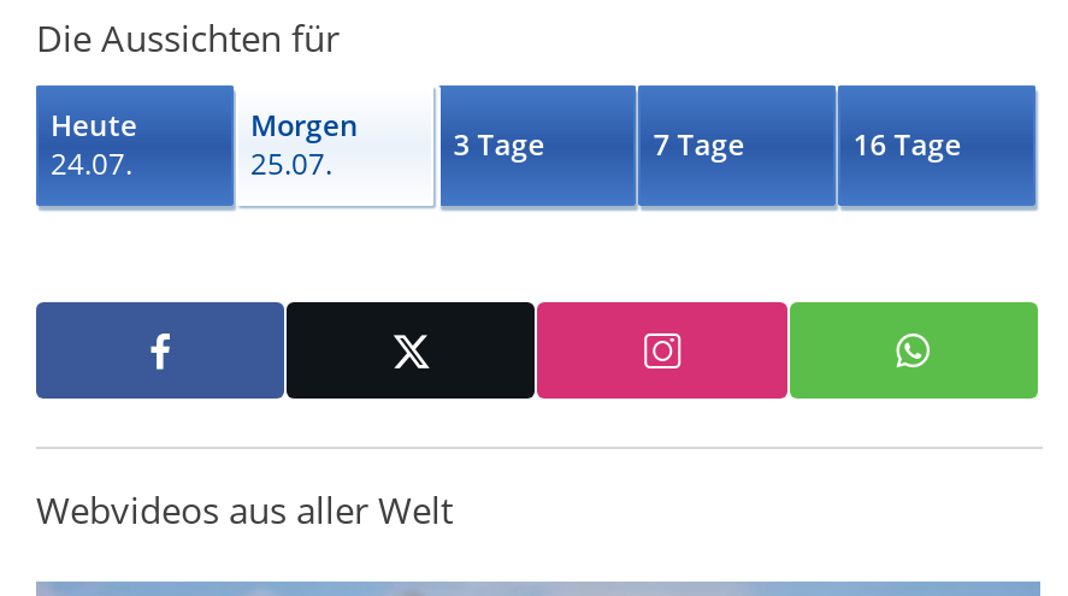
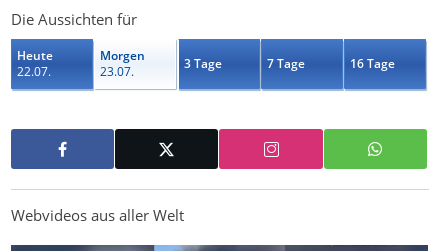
- 24.07.
+ 22.07.

- 25.07.
+ 23.07.
